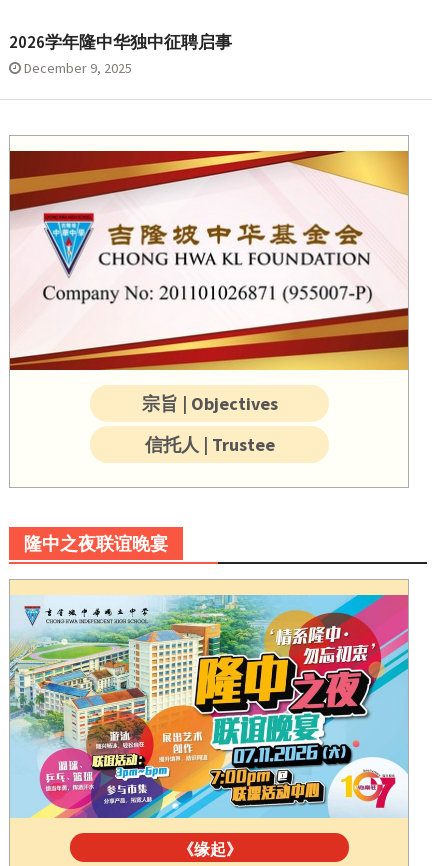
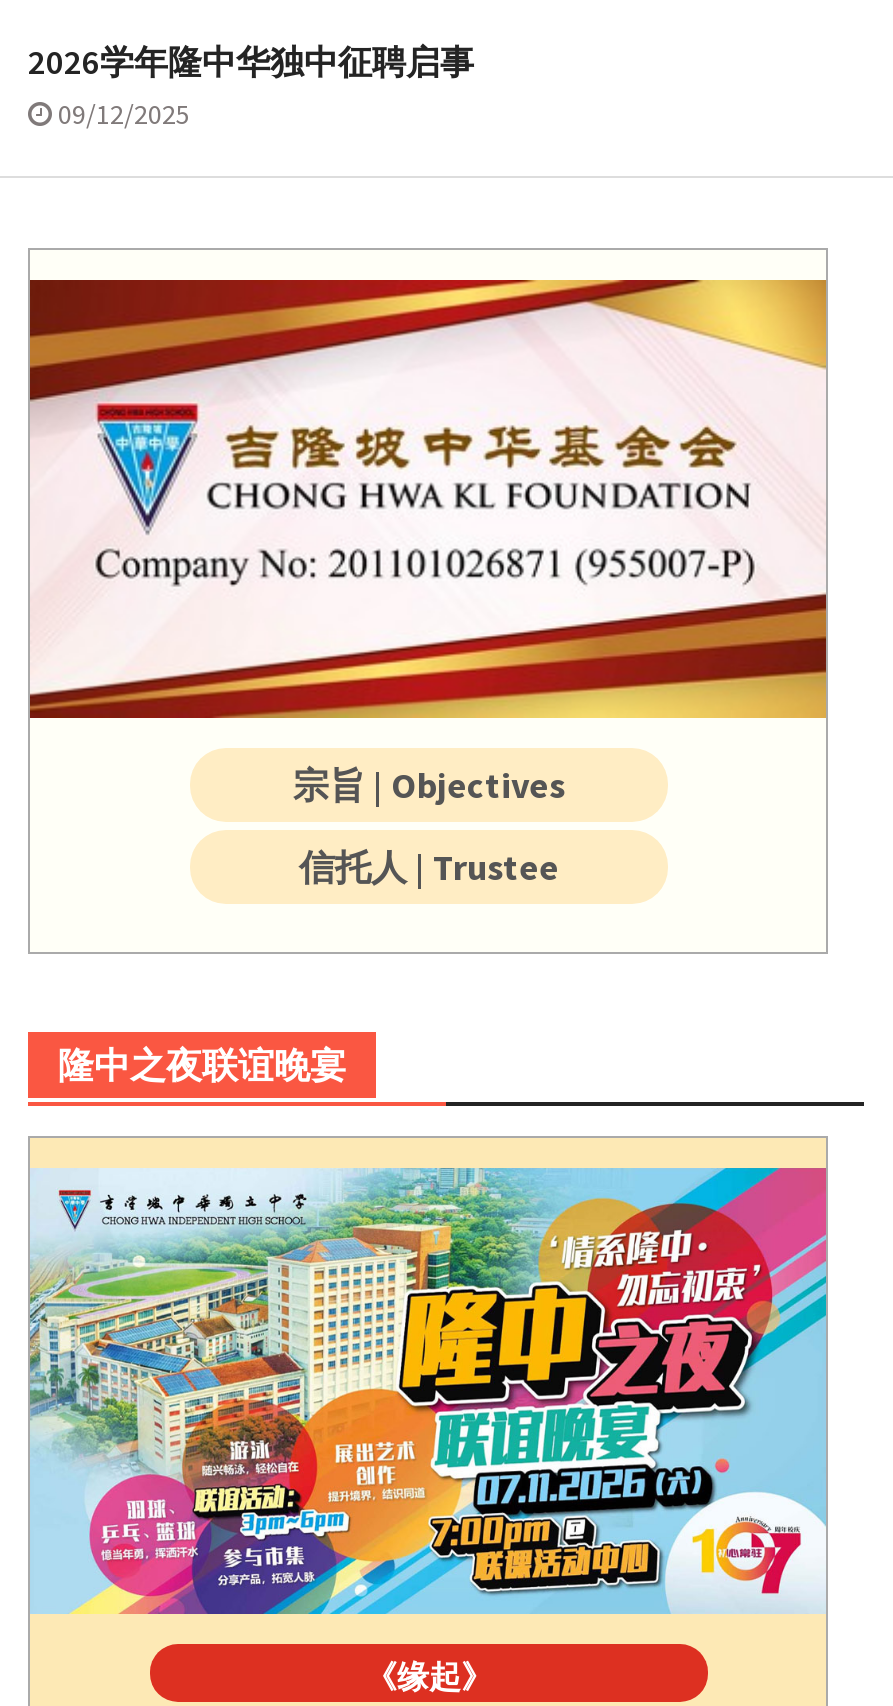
- December 9, 2025
+ 09/12/2025
